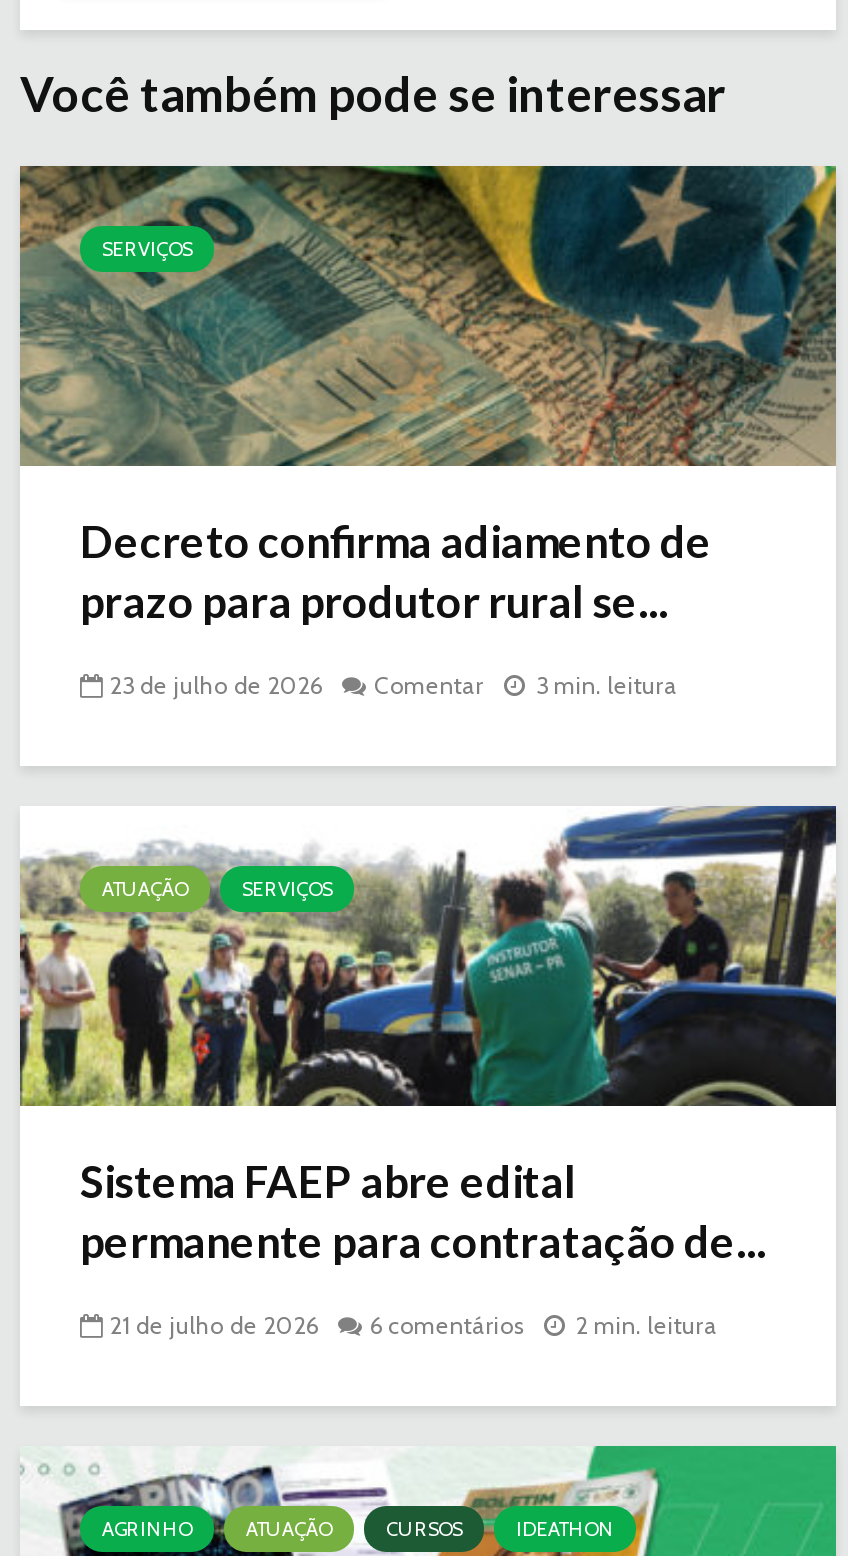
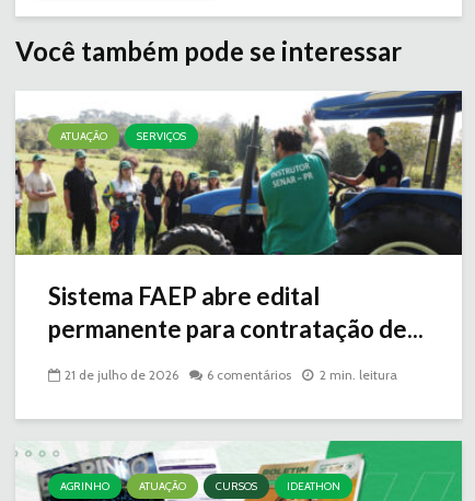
- [image]
- SERVIÇOS

- Decreto confirma adiamento de
- prazo para produtor rural se...
- 23 de julho de 2026
- Comentar
- 3 min. leitura
